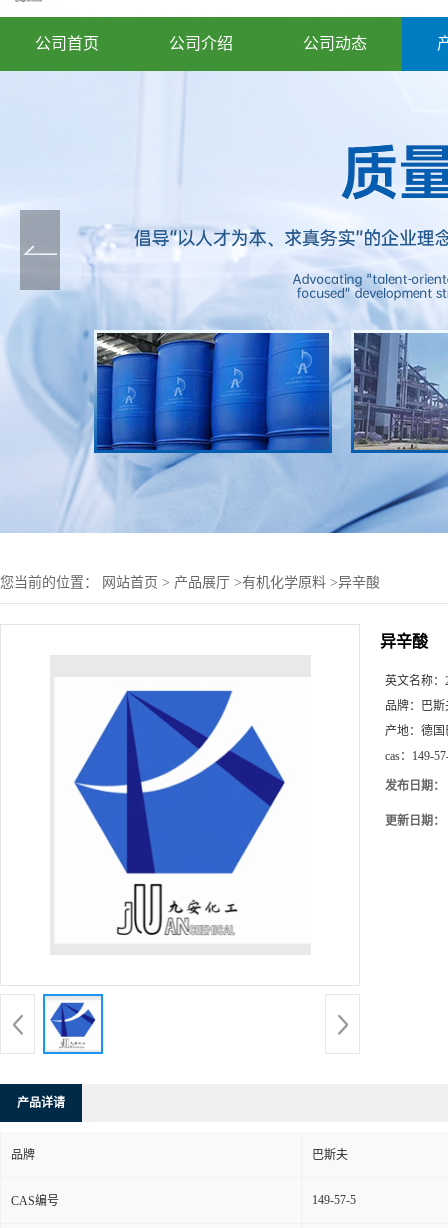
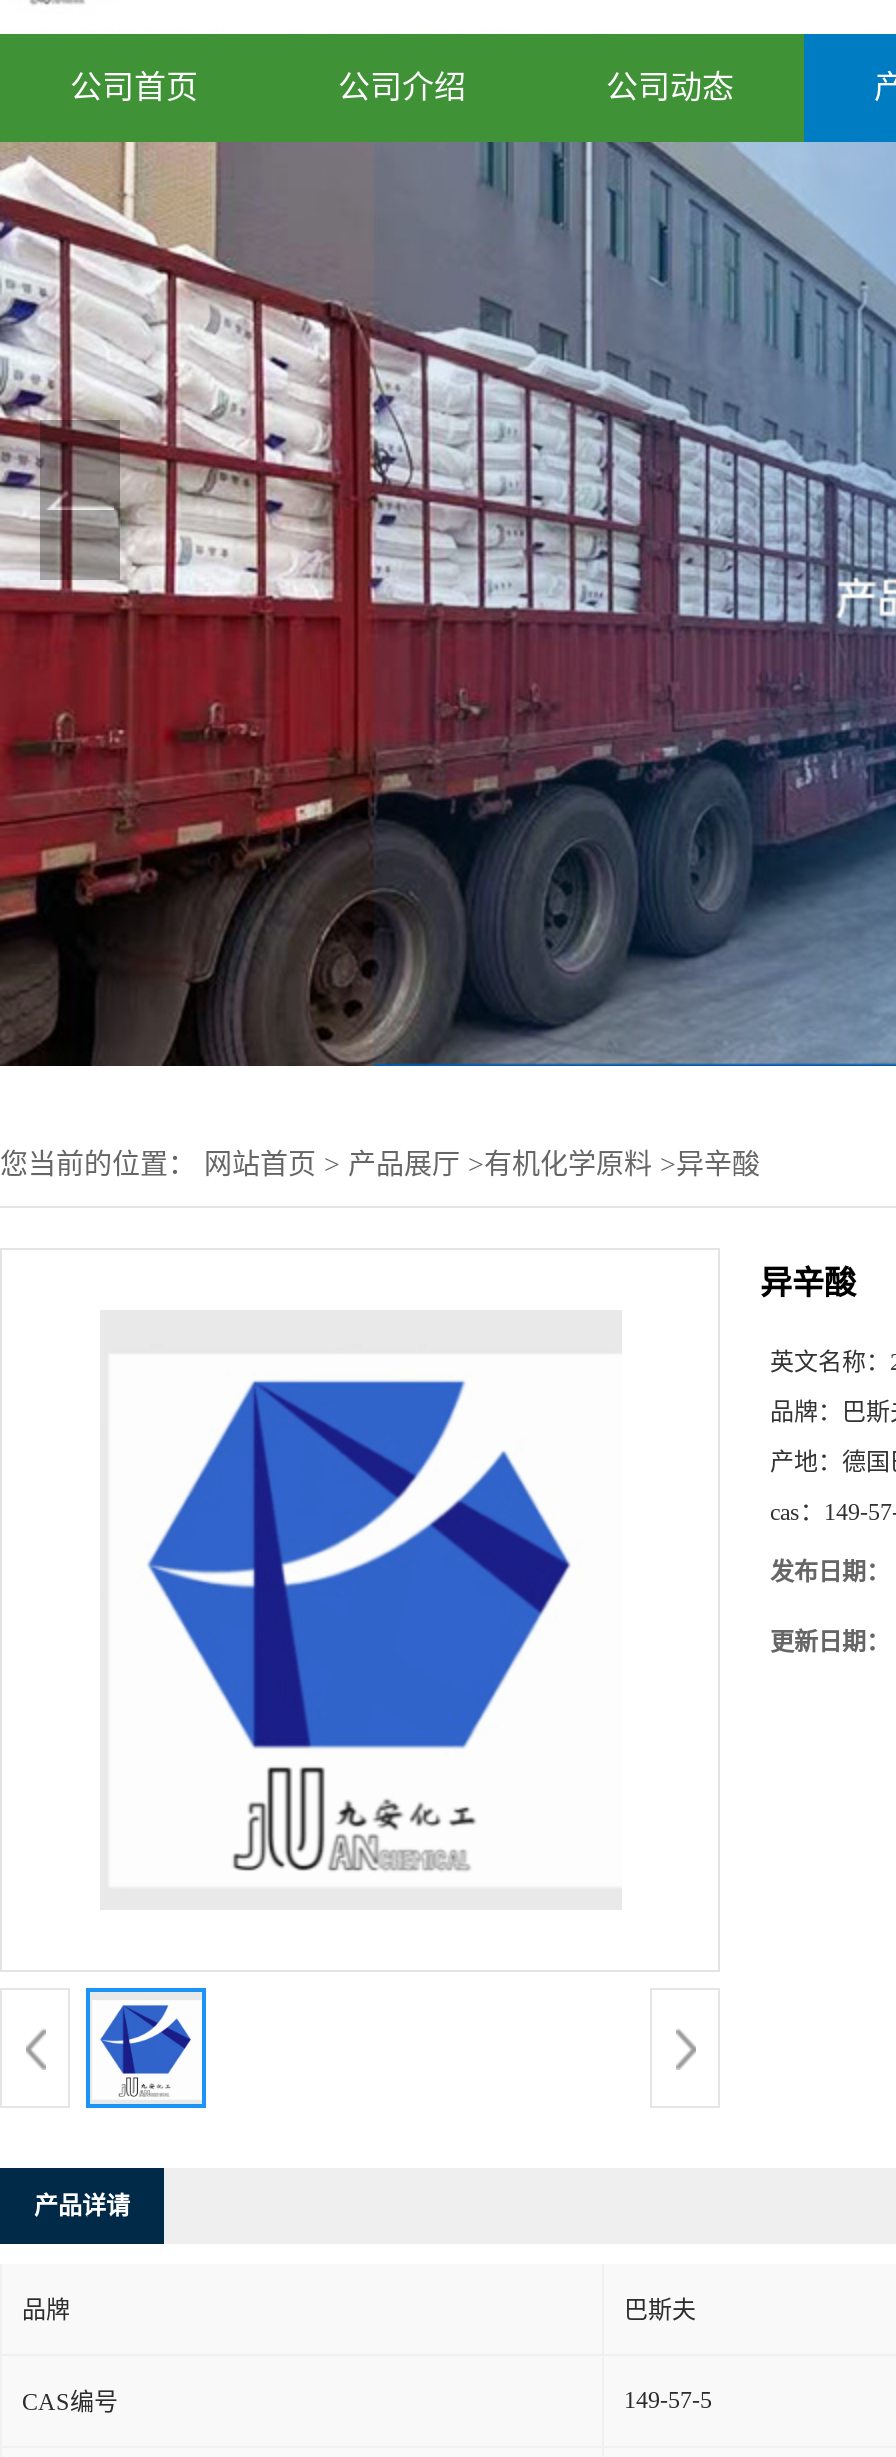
- [image]
+ [image]
